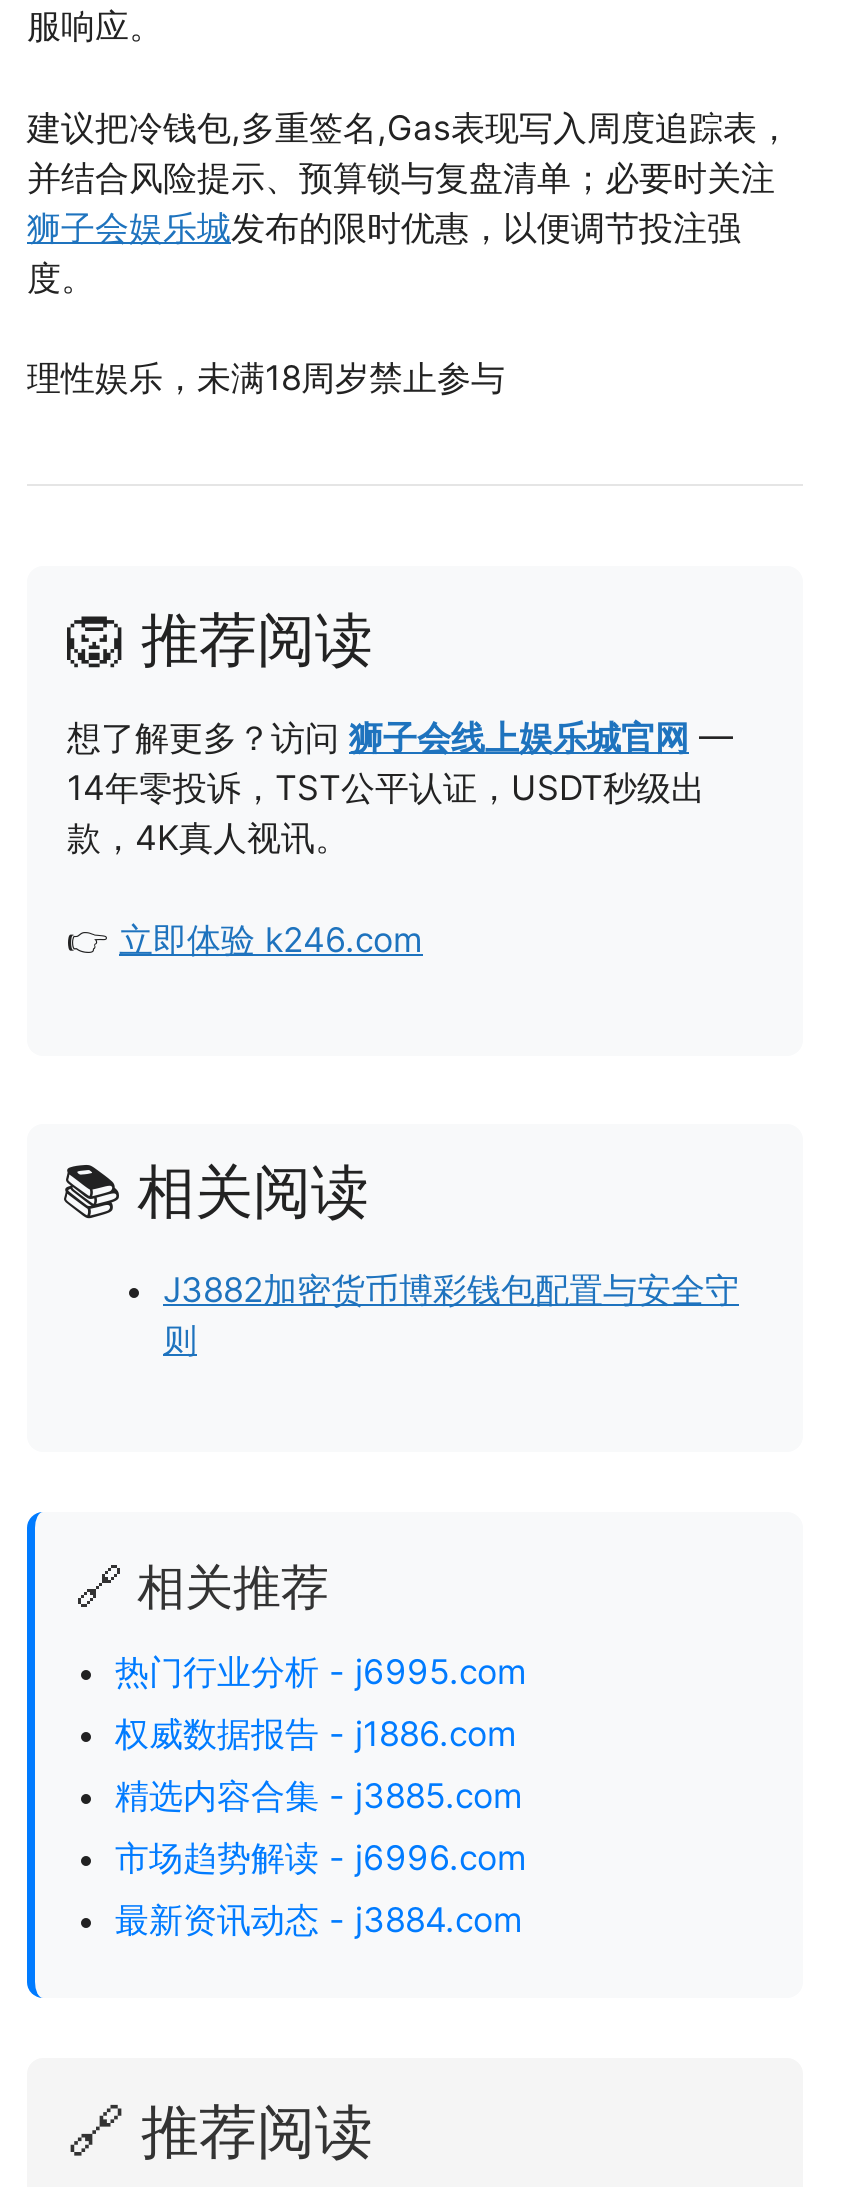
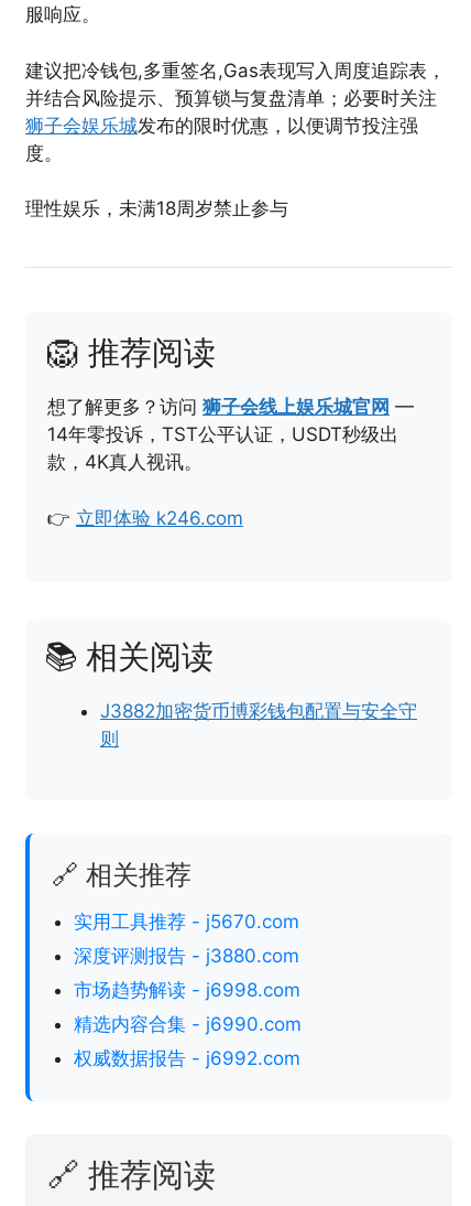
- 热门行业分析 - j6995.com
+ 实用工具推荐 - j5670.com

- 权威数据报告 - j1886.com
+ 深度评测报告 - j3880.com

- 精选内容合集 - j3885.com
+ 市场趋势解读 - j6998.com

- 市场趋势解读 - j6996.com
+ 精选内容合集 - j6990.com

- 最新资讯动态 - j3884.com
+ 权威数据报告 - j6992.com
